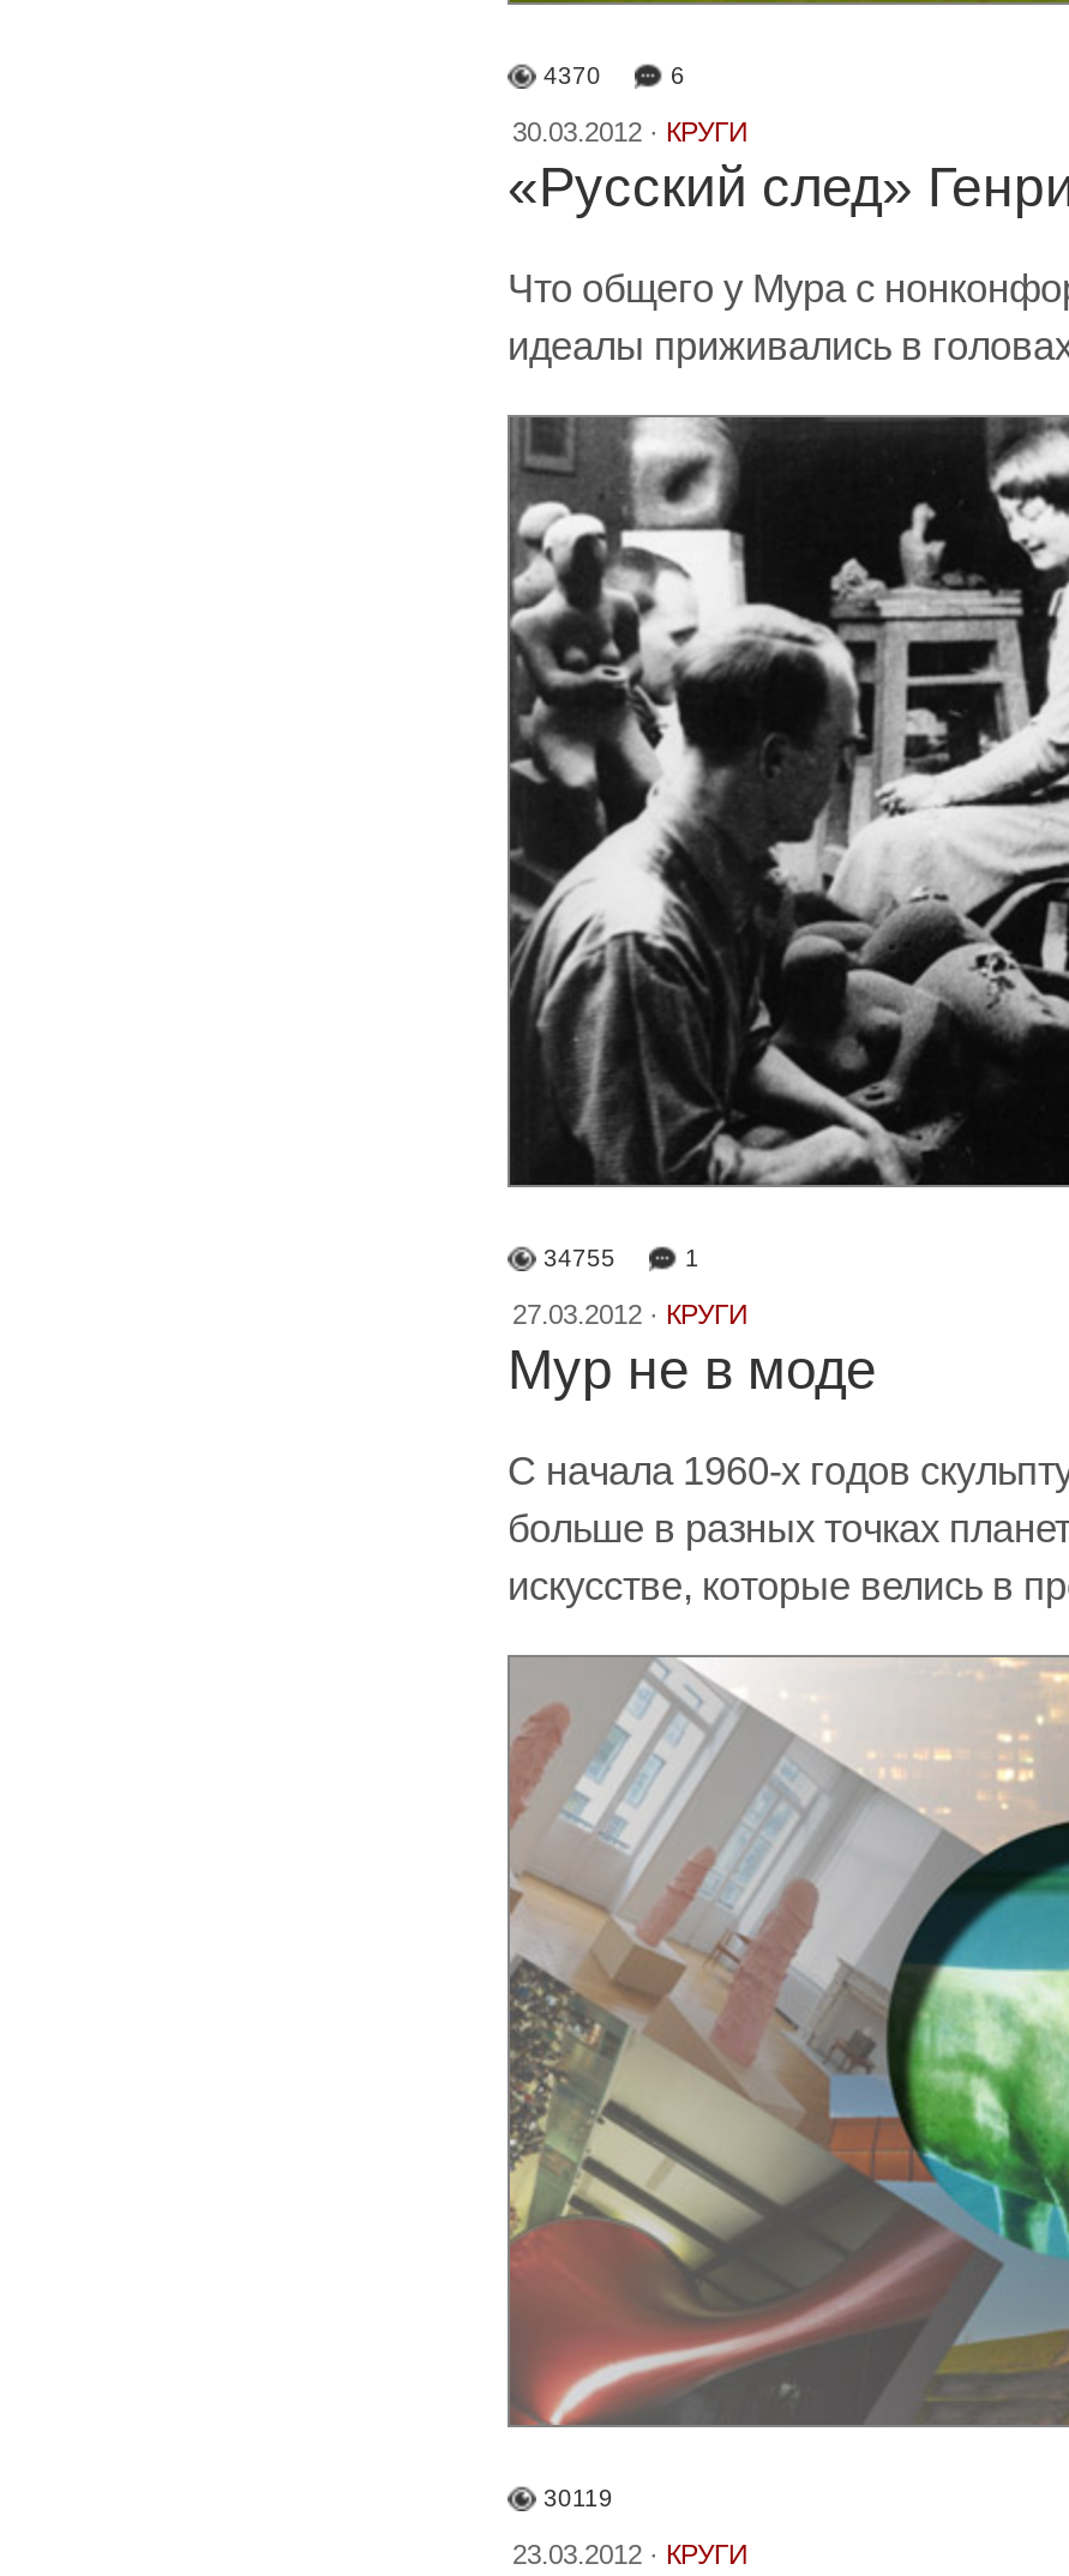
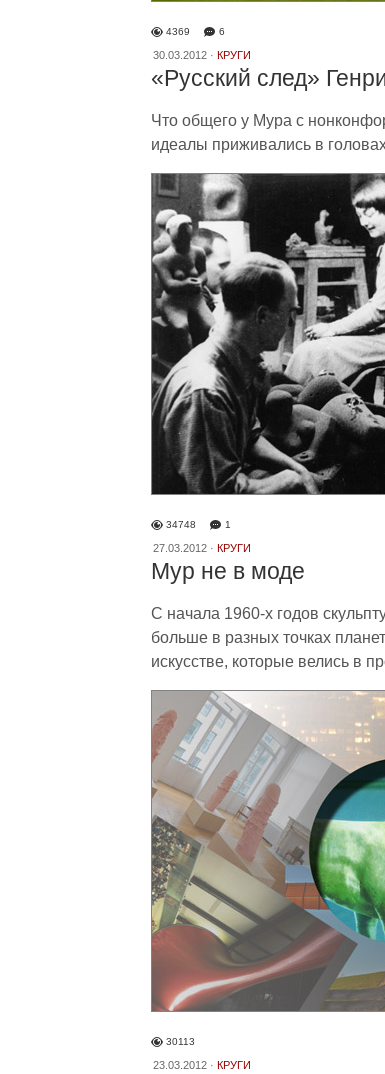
- 4370
+ 4369

- 34755
+ 34748

- 30119
+ 30113
